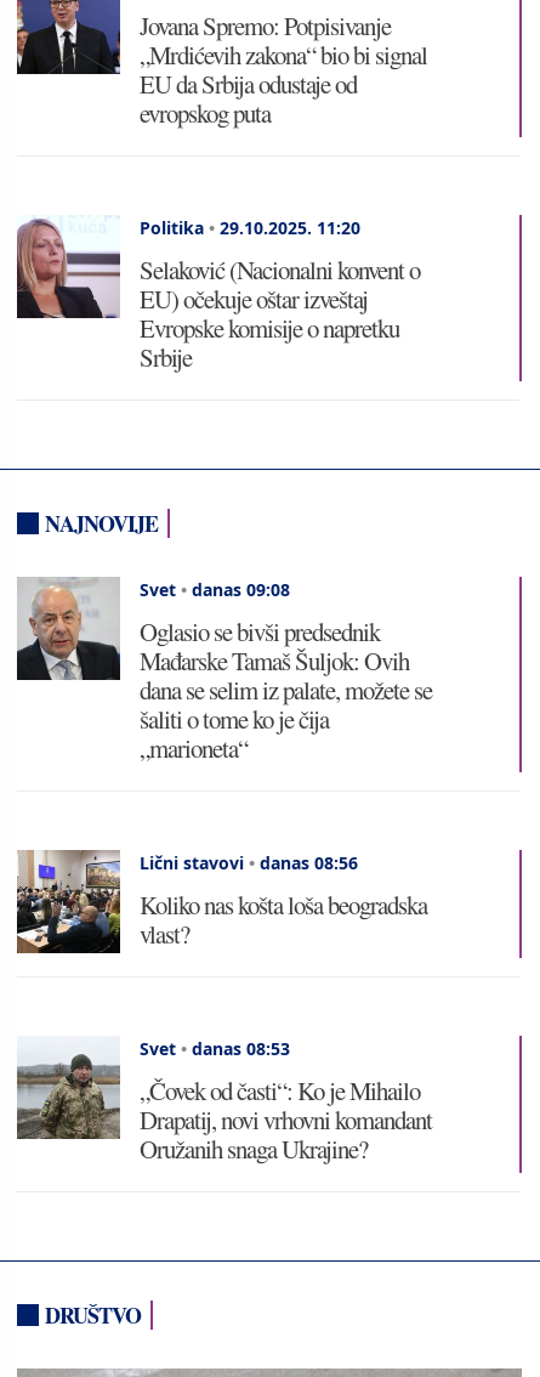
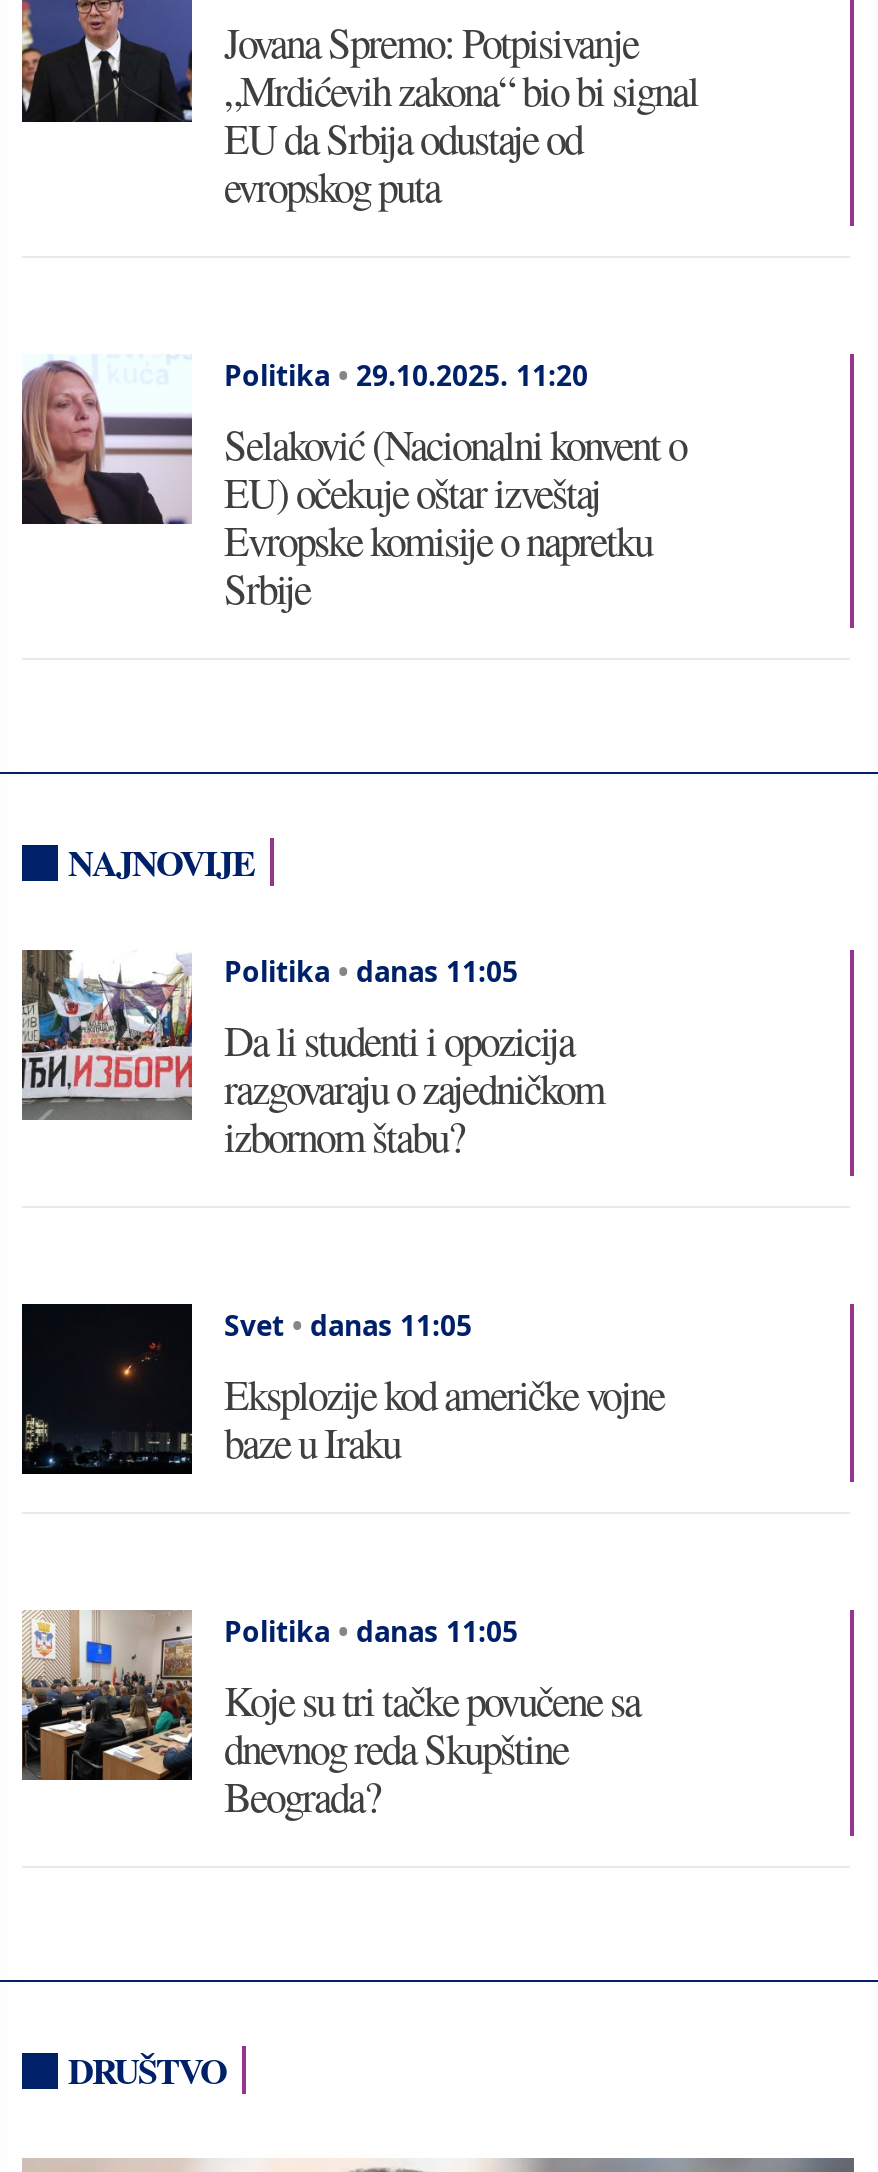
- [image]
- Svet • danas 09:08
- Oglasio se bivši predsednik
- Mađarske Tamaš Šuljok: Ovih
- dana se selim iz palate, možete se
- šaliti o tome ko je čija
- „marioneta“
+ [image]
+ Politika • danas 11:05
+ Da li studenti i opozicija
+ razgovaraju o zajedničkom
+ izbornom štabu?

- [image]
- Lični stavovi • danas 08:56
- Koliko nas košta loša beogradska
- vlast?
+ [image]
+ Svet • danas 11:05
+ Eksplozije kod američke vojne
+ baze u Iraku

- [image]
- Svet • danas 08:53
- „Čovek od časti“: Ko je Mihailo
- Drapatij, novi vrhovni komandant
- Oružanih snaga Ukrajine?
+ [image]
+ Politika • danas 11:05
+ Koje su tri tačke povučene sa
+ dnevnog reda Skupštine
+ Beograda?
